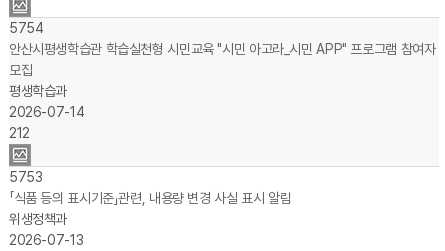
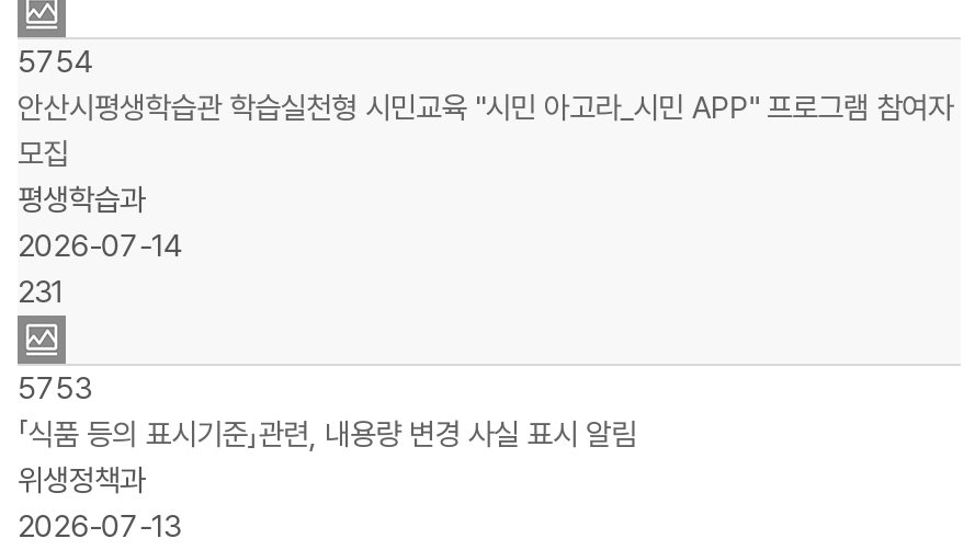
- 212
+ 231
